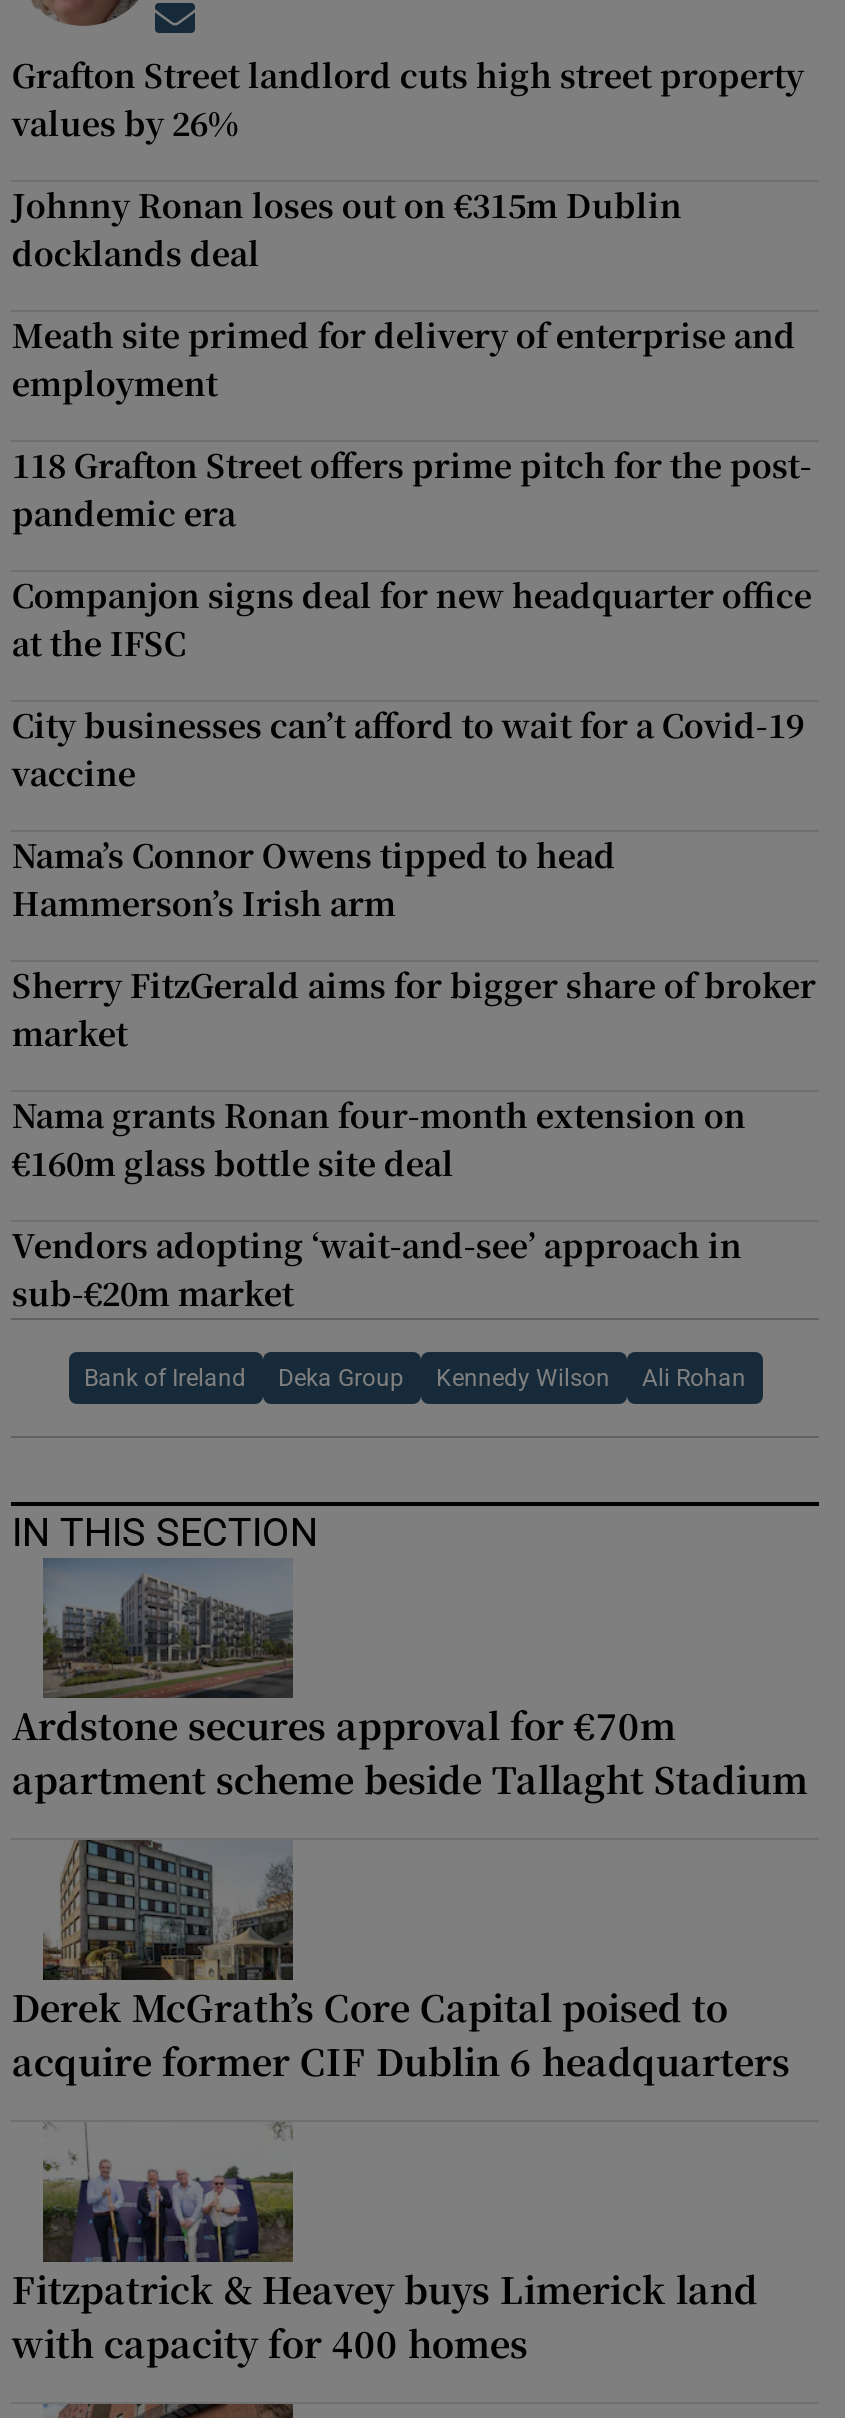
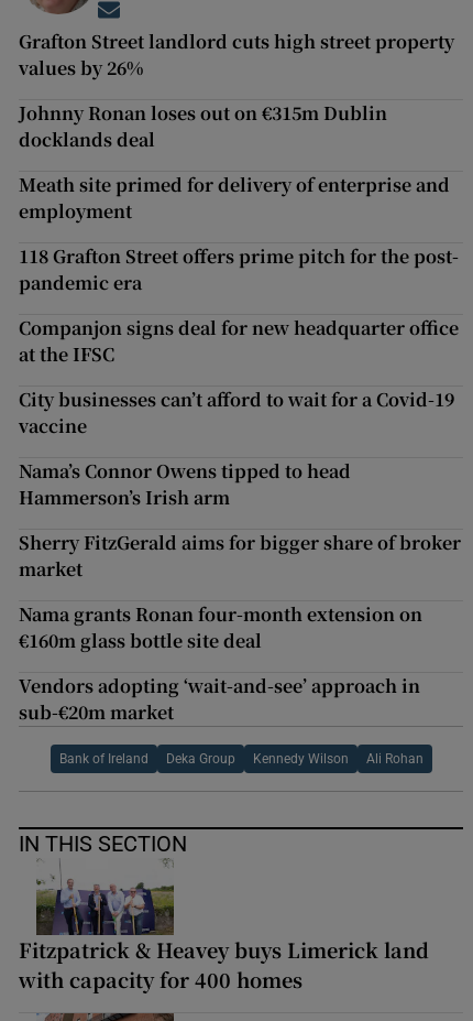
- [image]
- Ardstone secures approval for €70m
- apartment scheme beside Tallaght Stadium

- [image]
- Derek McGrath’s Core Capital poised to
- acquire former CIF Dublin 6 headquarters
